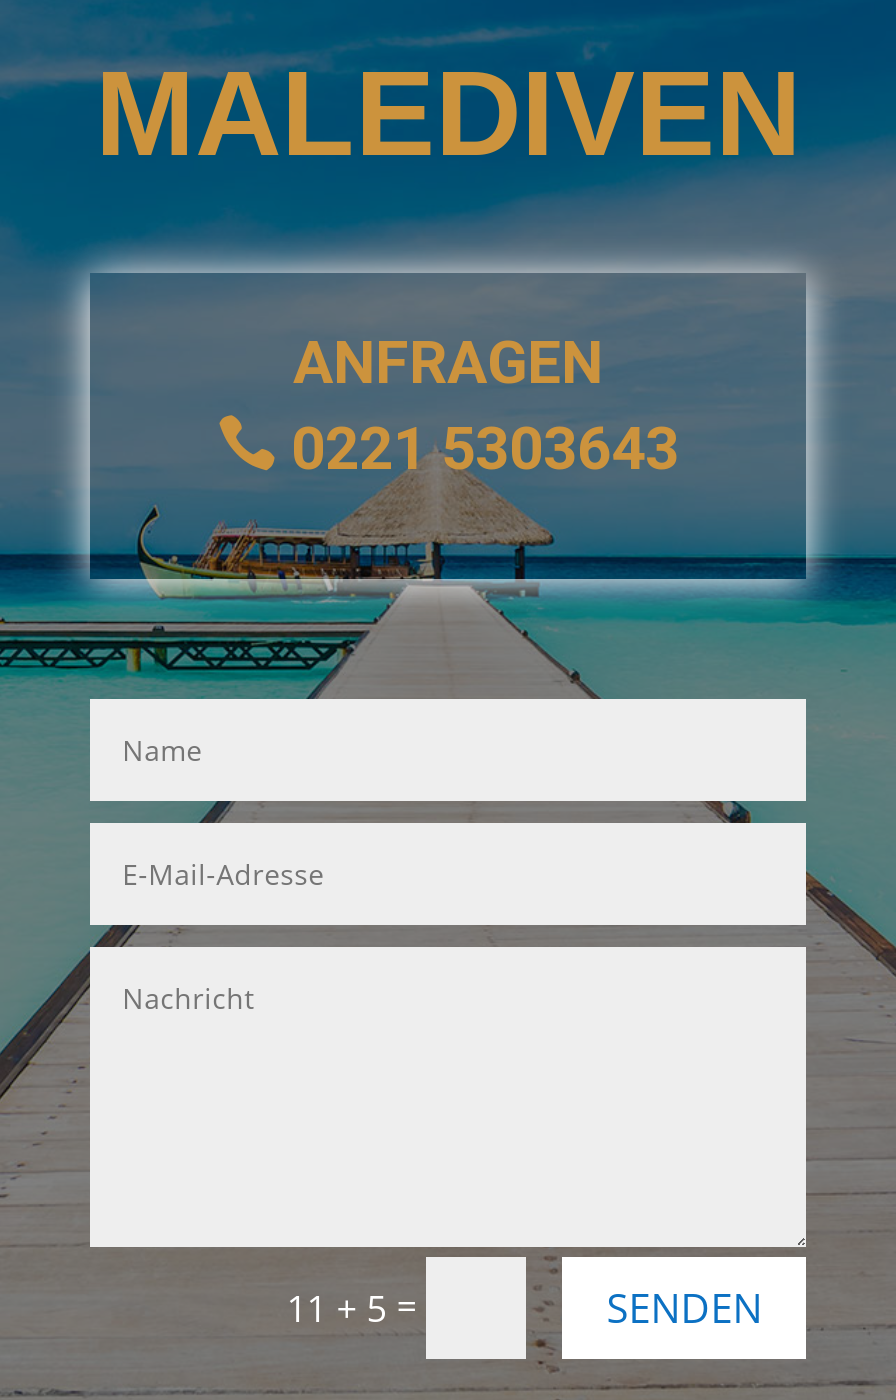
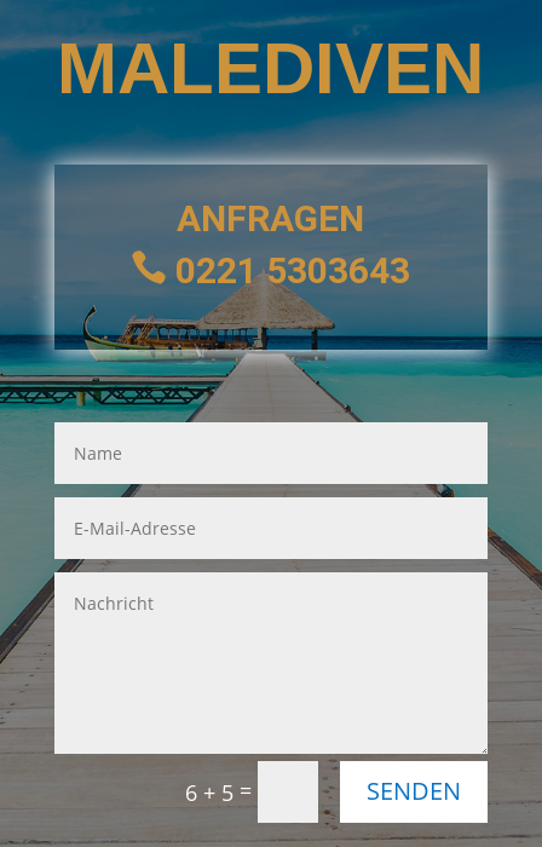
- 11 + 5 =
+ 6 + 5 =
